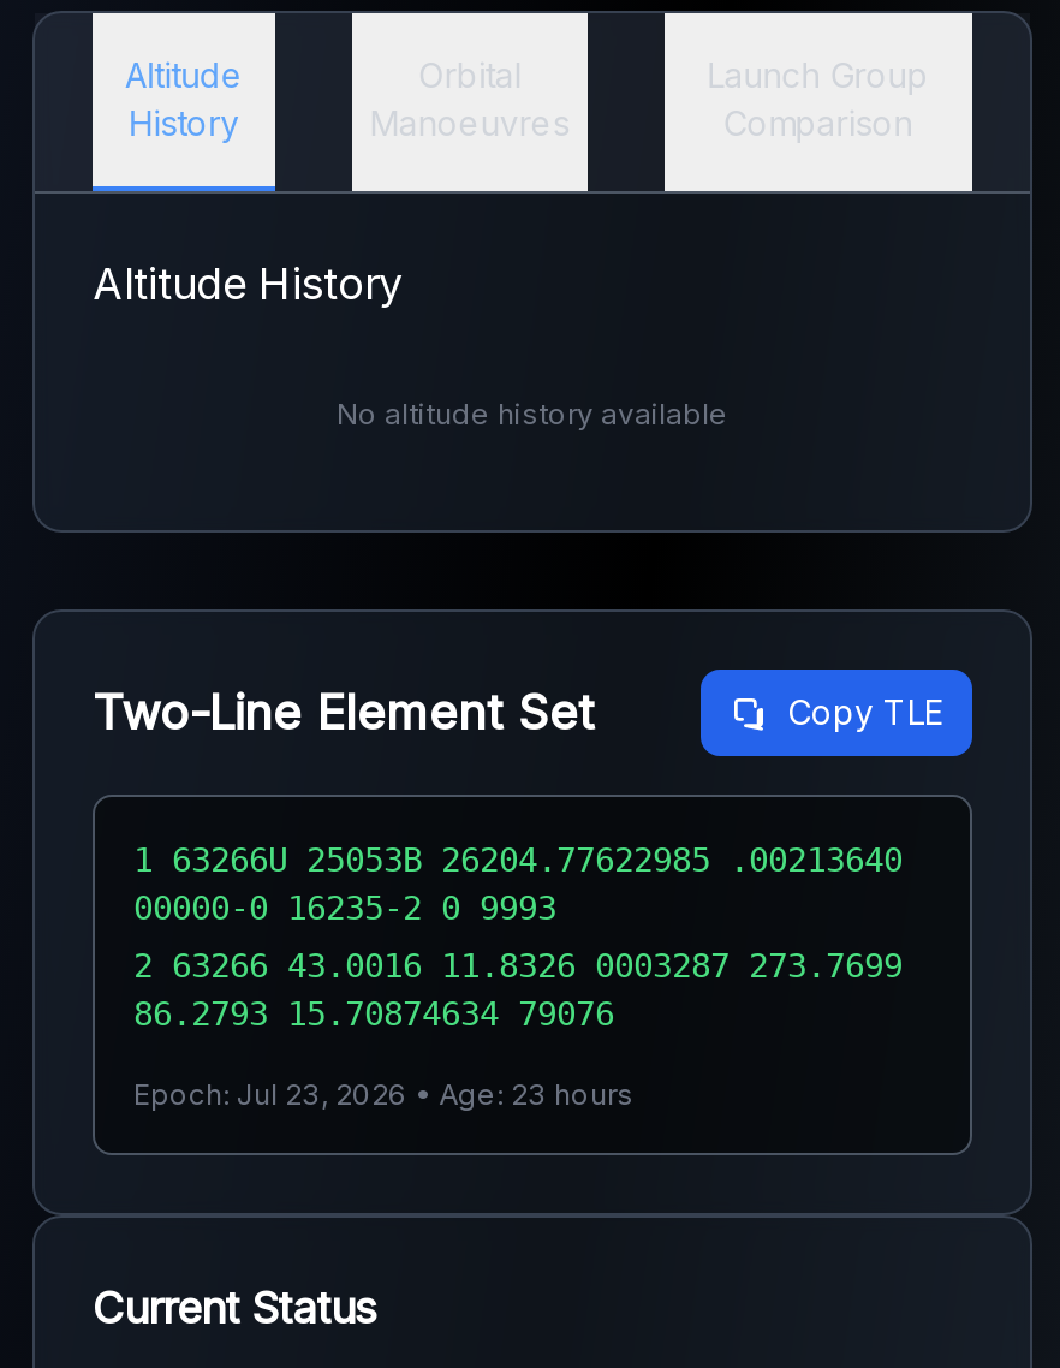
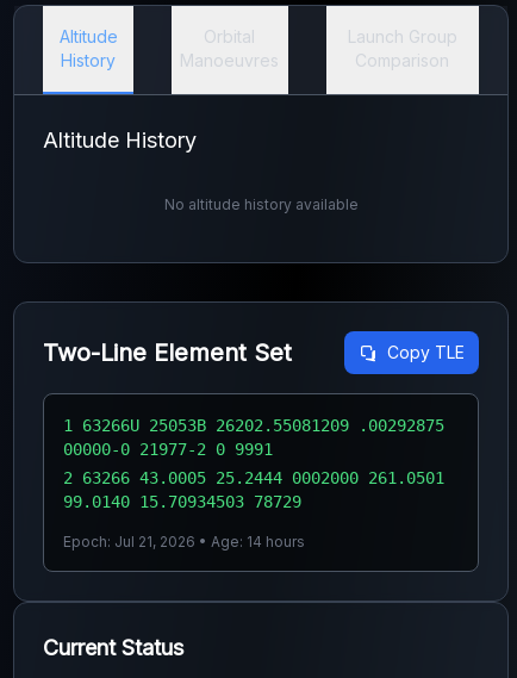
- 1 63266U 25053B 26204.77622985 .00213640
+ 1 63266U 25053B 26202.55081209 .00292875

- 00000-0 16235-2 0 9993
+ 00000-0 21977-2 0 9991

- 2 63266 43.0016 11.8326 0003287 273.7699
+ 2 63266 43.0005 25.2444 0002000 261.0501

- 86.2793 15.70874634 79076
+ 99.0140 15.70934503 78729

- Epoch: Jul 23, 2026 • Age: 23 hours
+ Epoch: Jul 21, 2026 • Age: 14 hours
